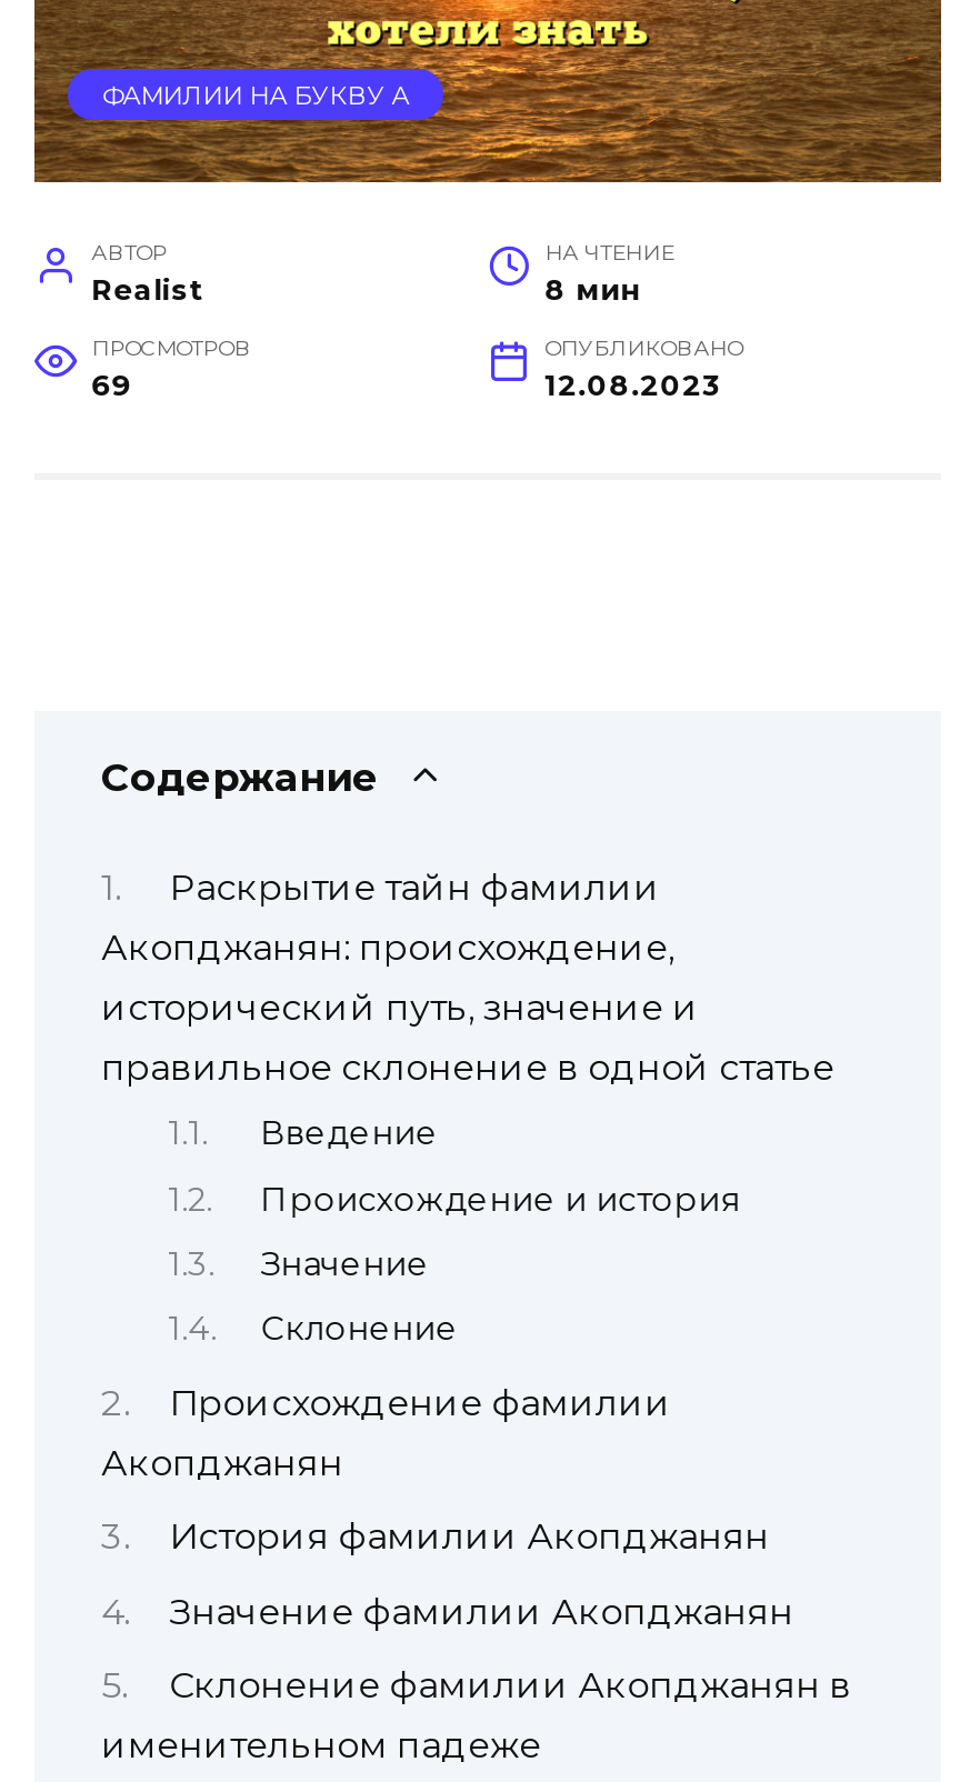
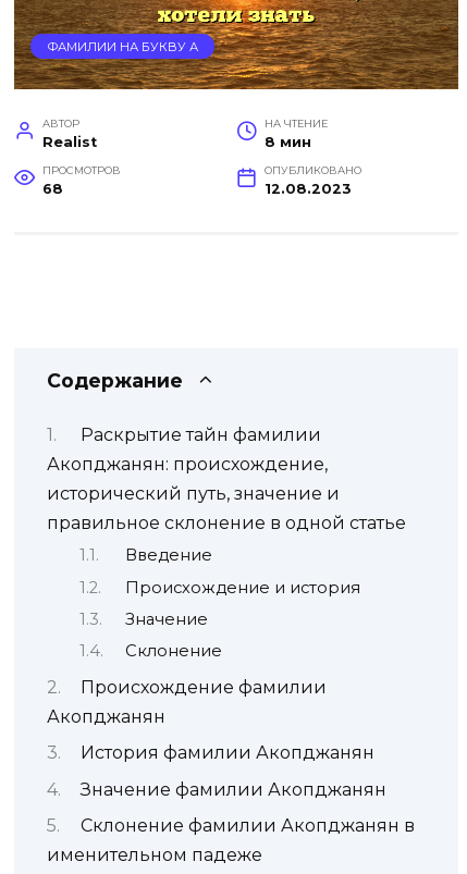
- 69
+ 68
